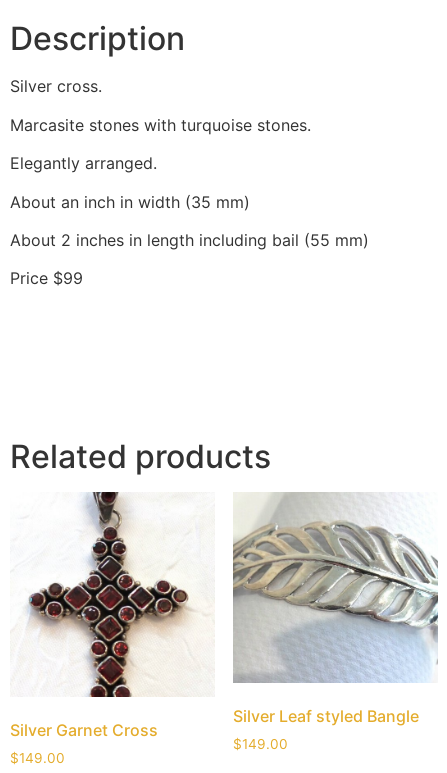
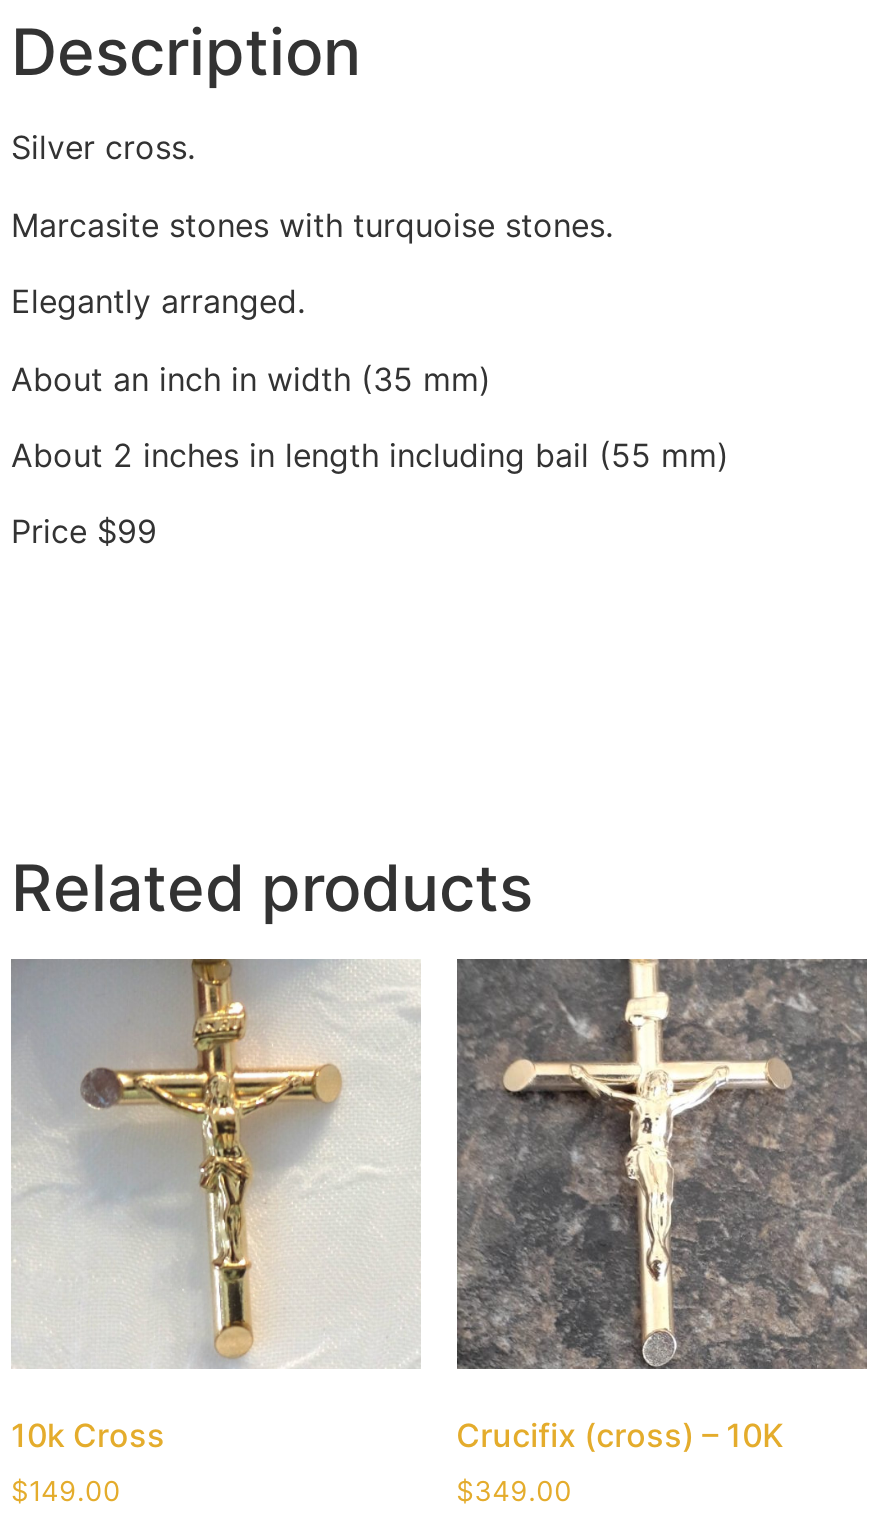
- [image]
- Silver Garnet Cross
+ [image]
+ 10k Cross

- [image]
- Silver Leaf styled Bangle
+ [image]
+ Crucifix (cross) – 10K

- $149.00
+ $349.00
